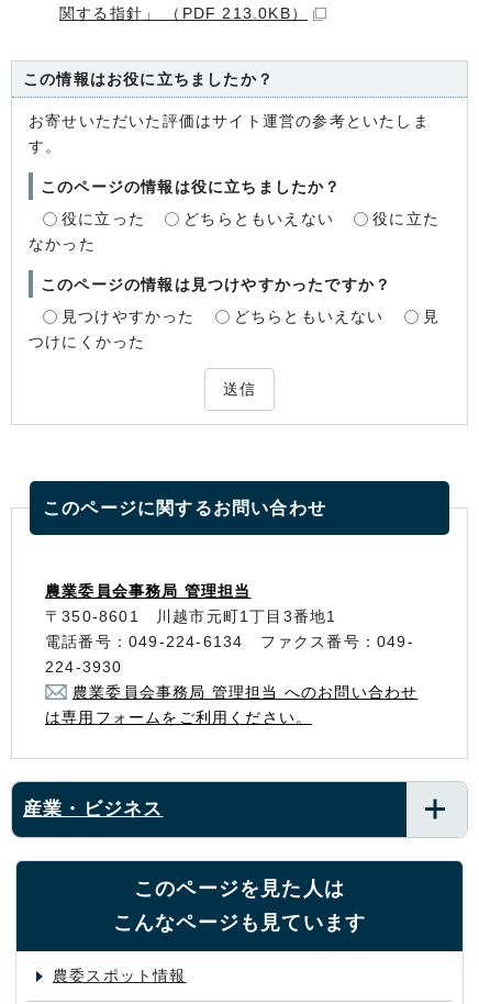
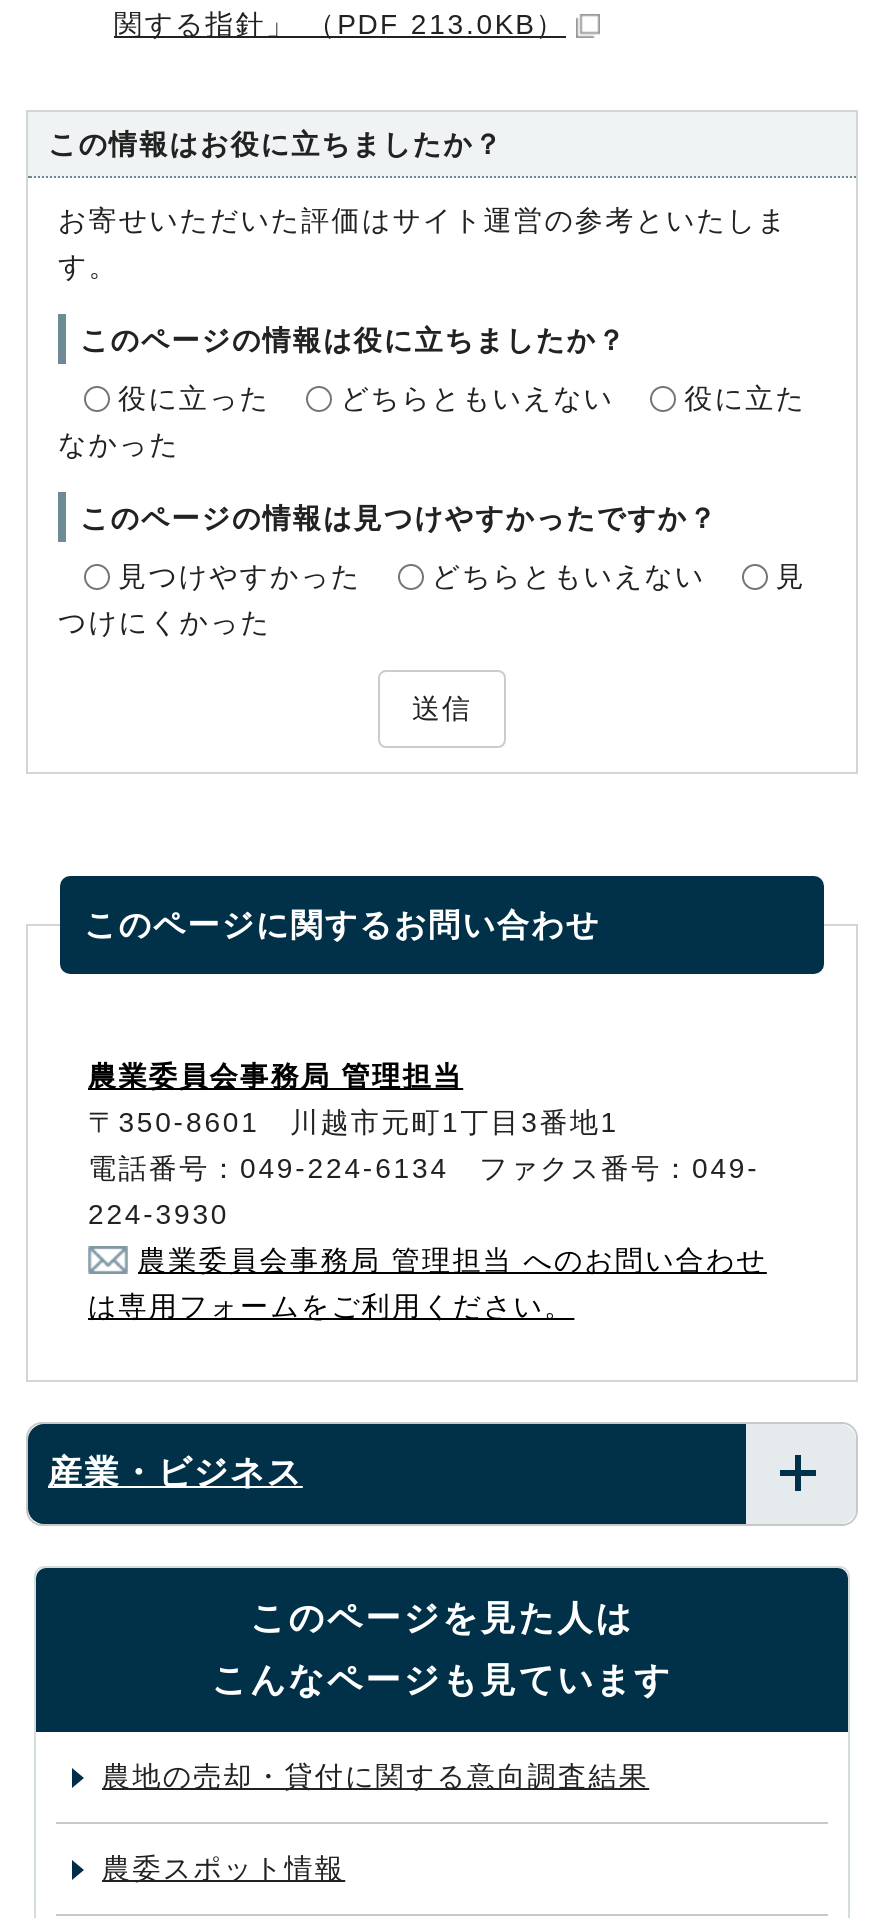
+ 農地の売却・貸付に関する意向調査結果
